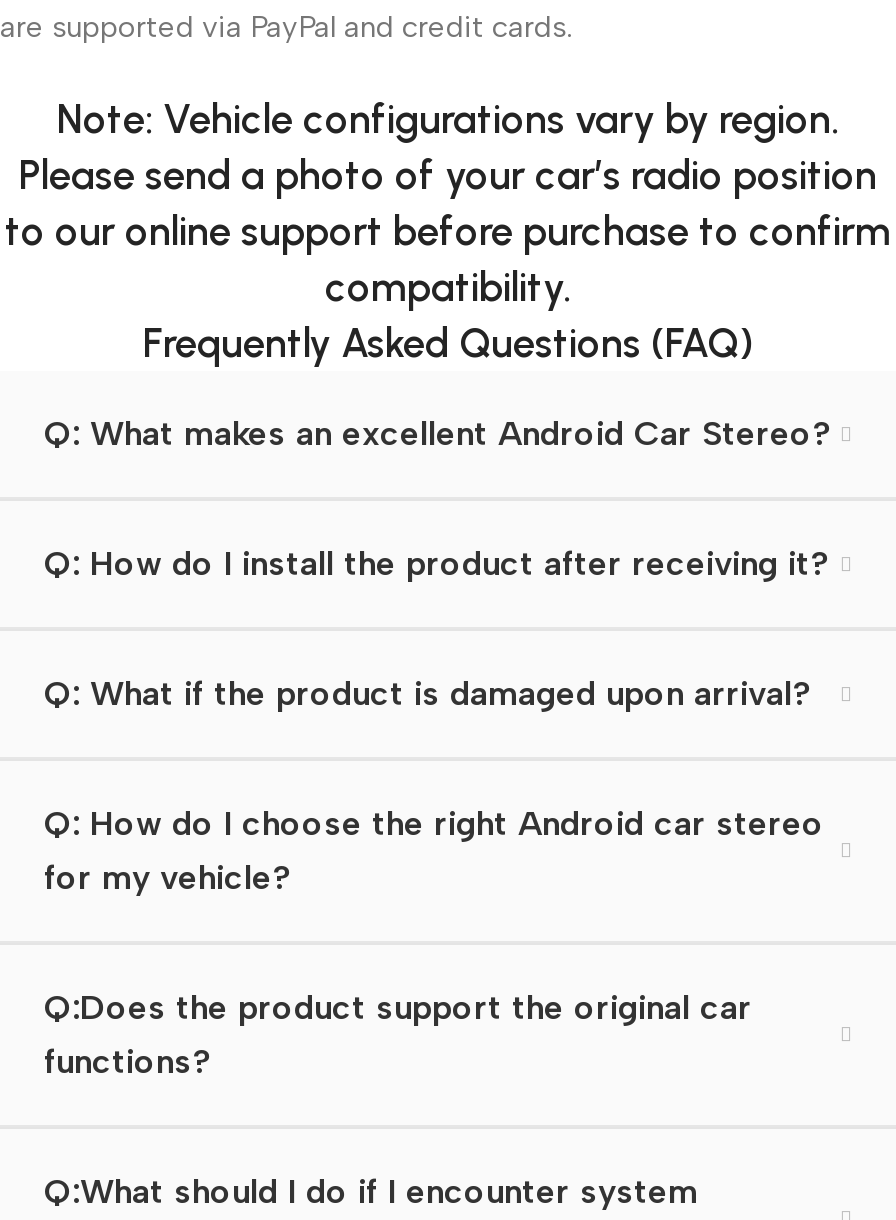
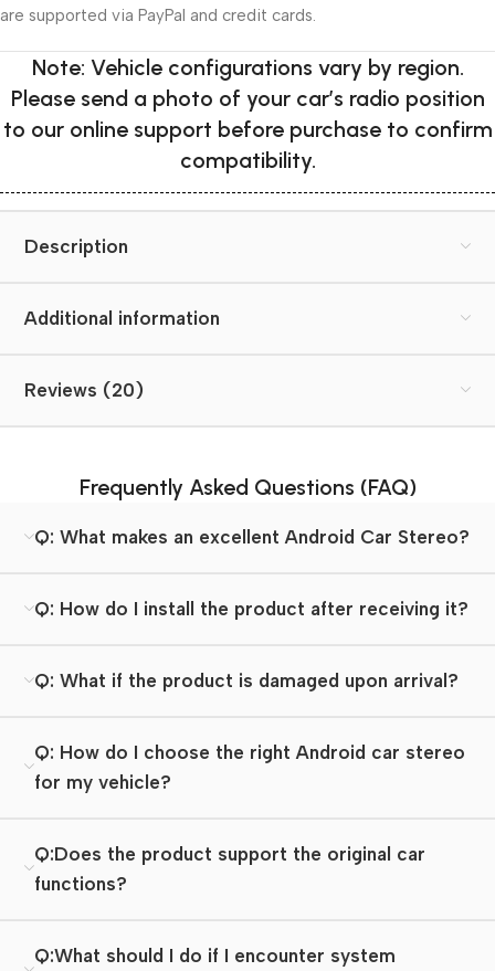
+ Description
+ Additional information
+ Reviews (20)
